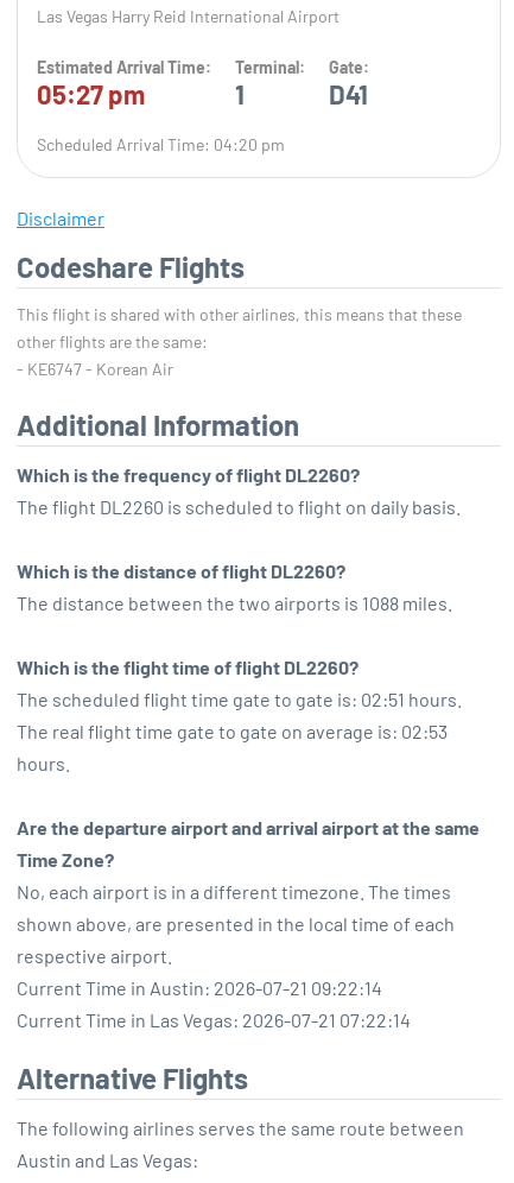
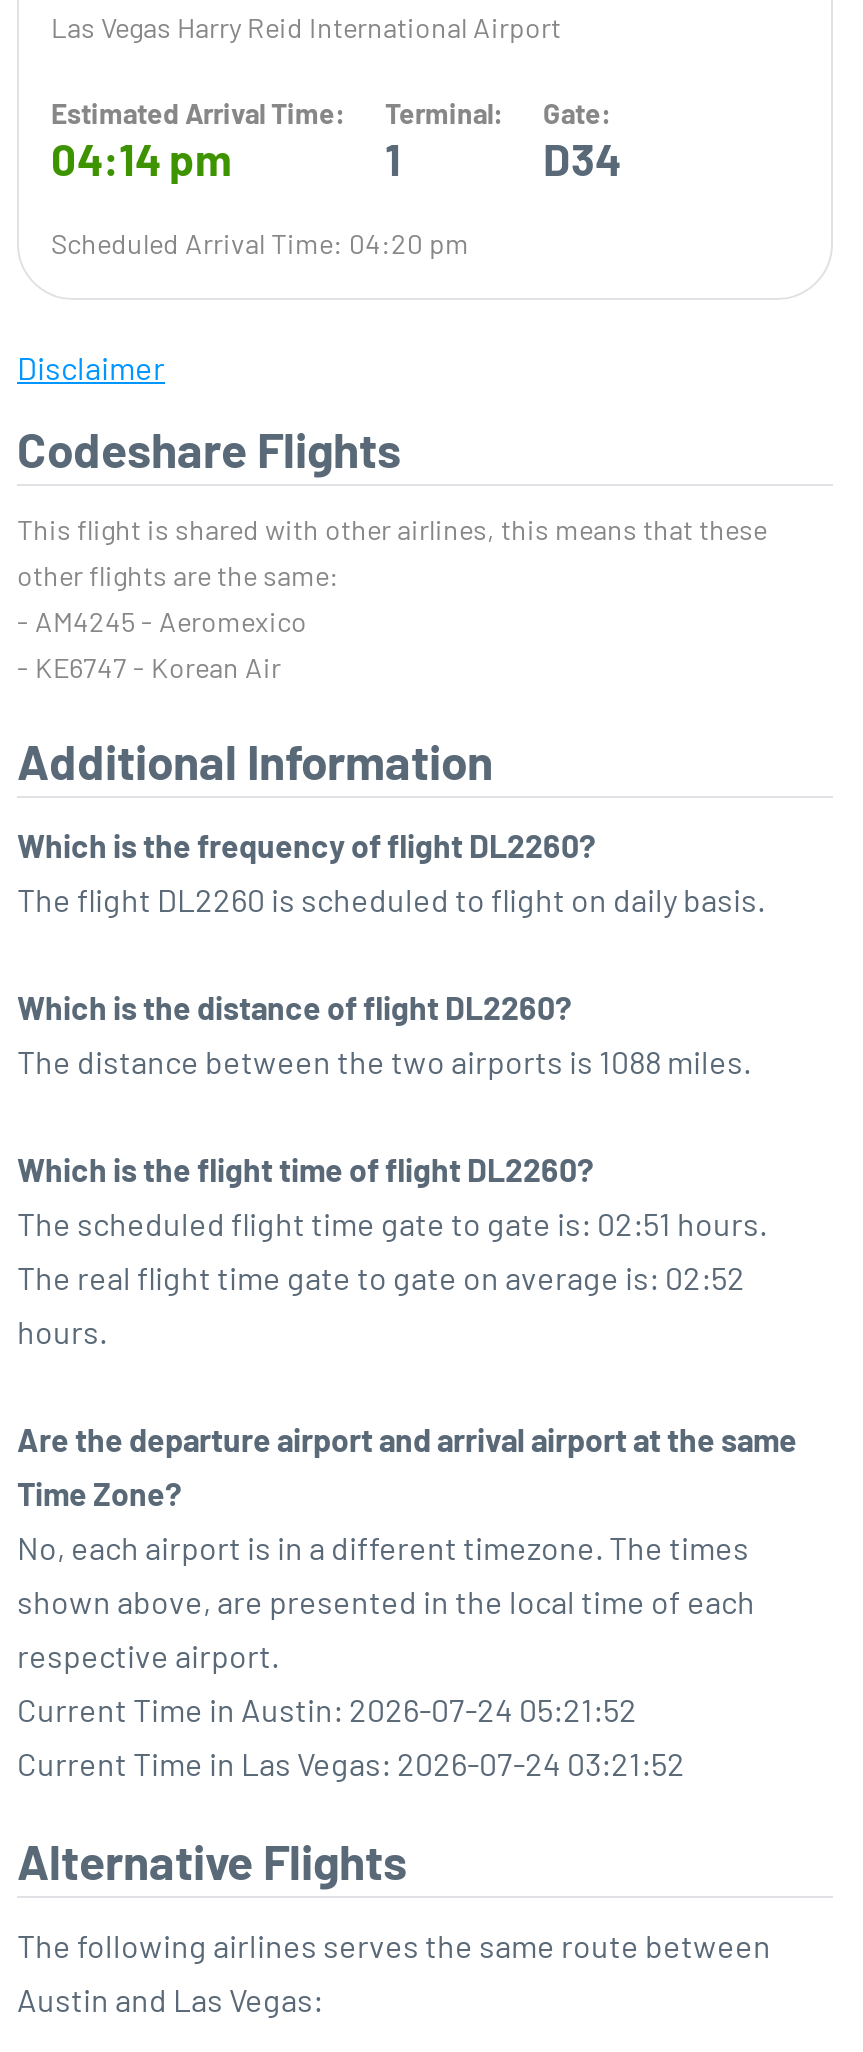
- 05:27 pm
+ 04:14 pm

- D41
+ D34

+ - AM4245 - Aeromexico

- The real flight time gate to gate on average is: 02:53
+ The real flight time gate to gate on average is: 02:52

- Current Time in Austin: 2026-07-21 09:22:14
+ Current Time in Austin: 2026-07-24 05:21:52

- Current Time in Las Vegas: 2026-07-21 07:22:14
+ Current Time in Las Vegas: 2026-07-24 03:21:52
